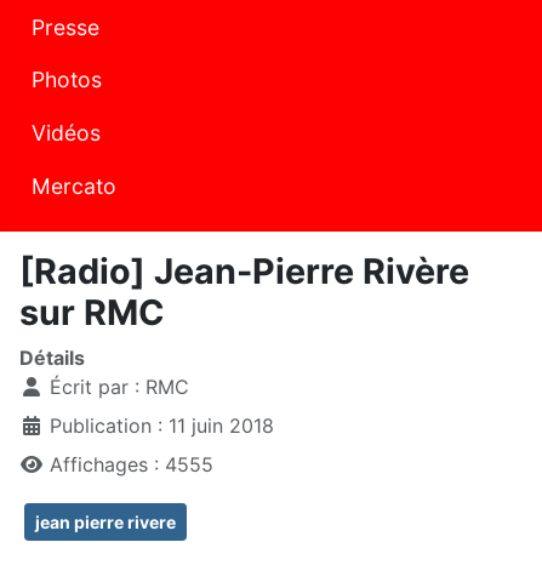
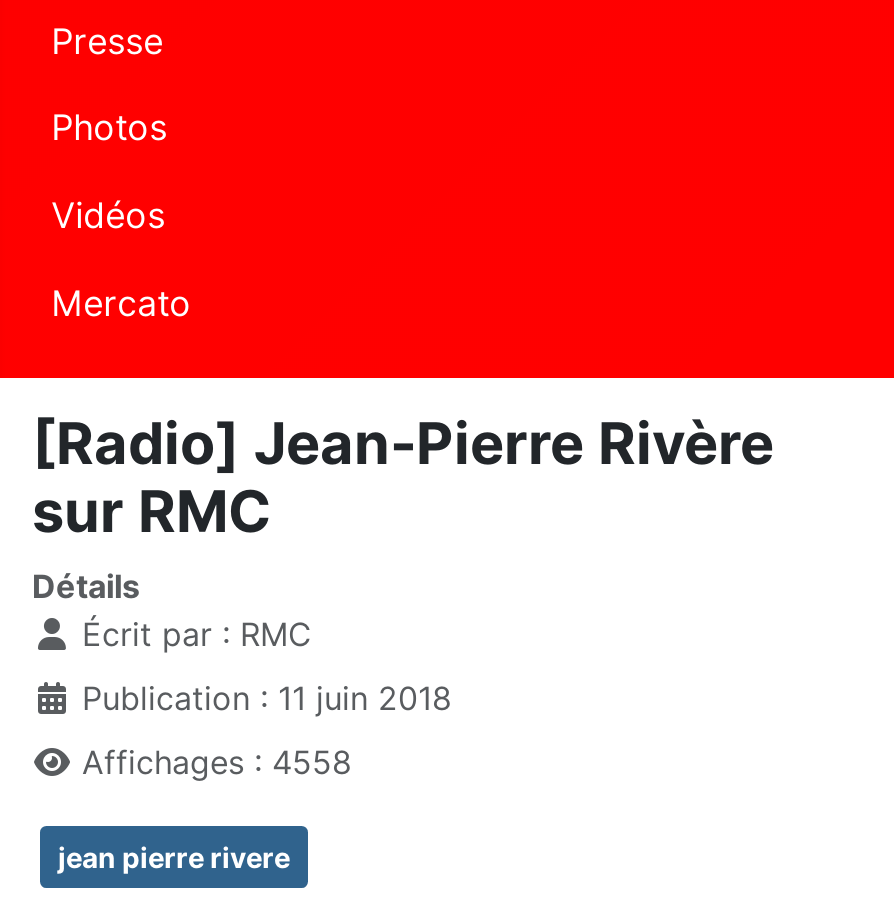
- Affichages : 4555
+ Affichages : 4558
